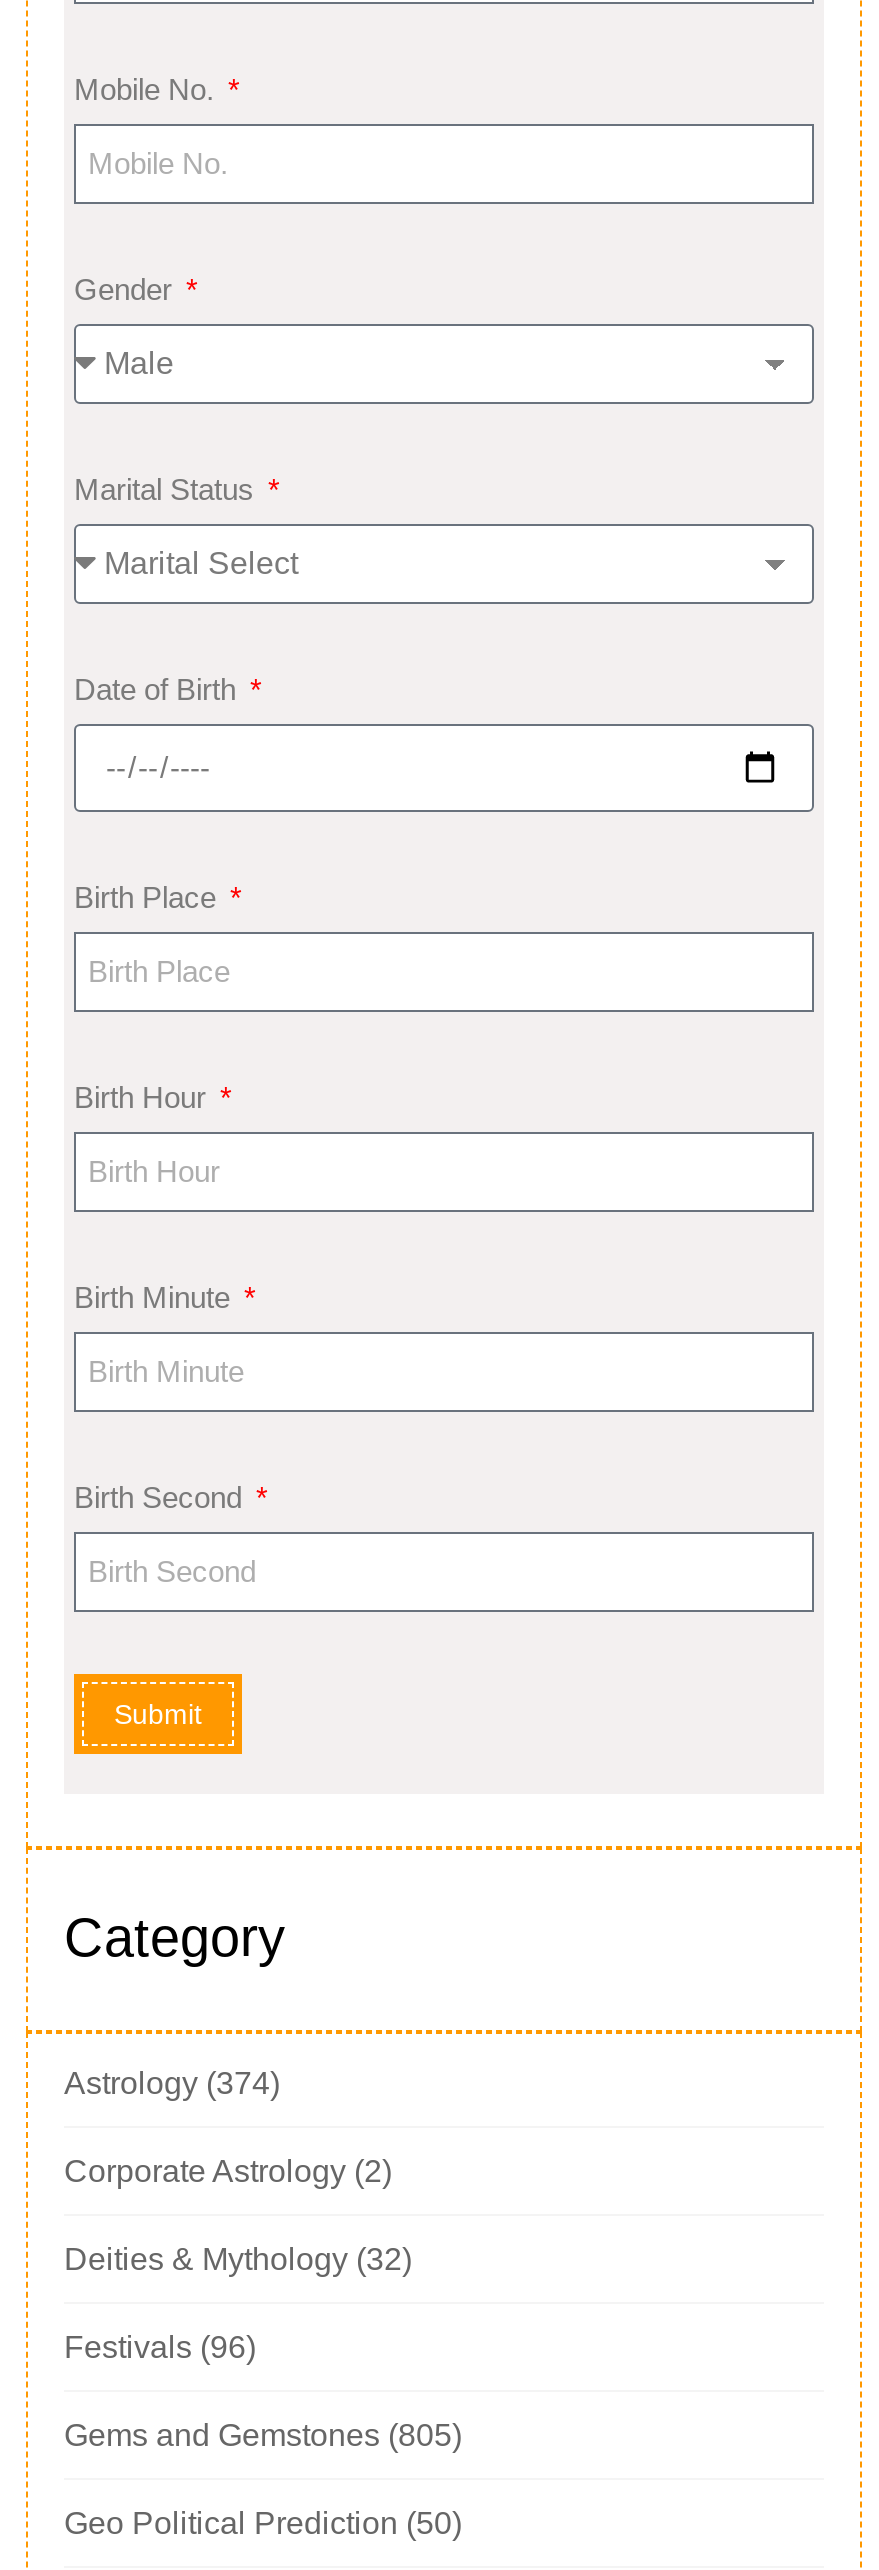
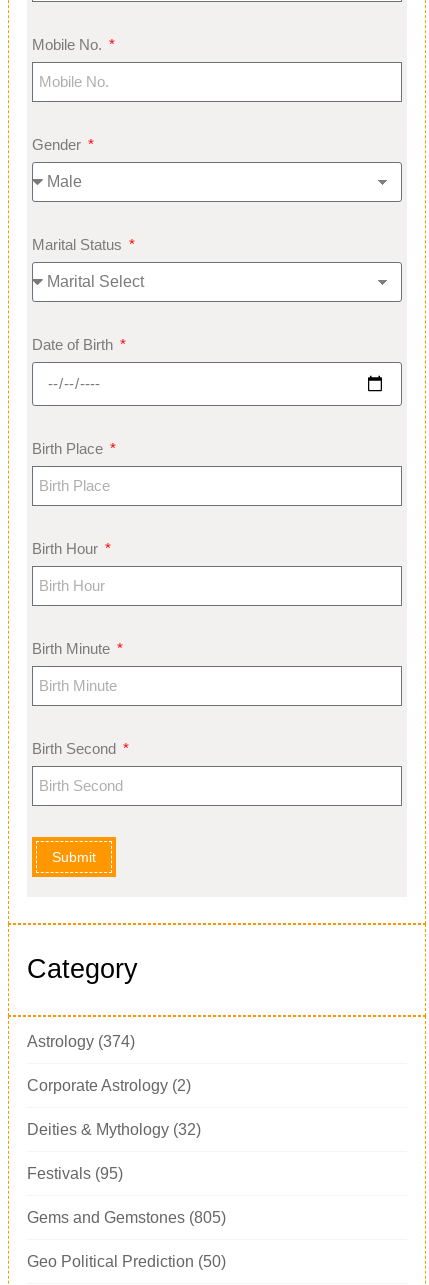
- Festivals (96)
+ Festivals (95)
